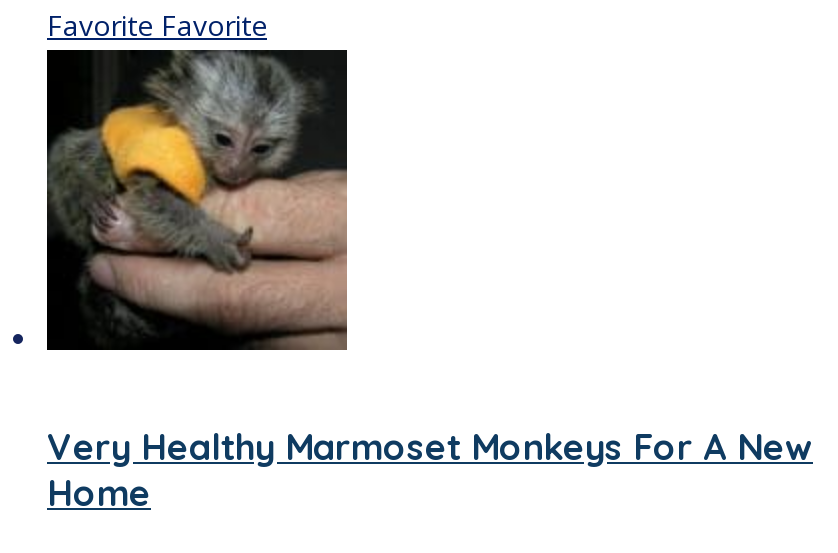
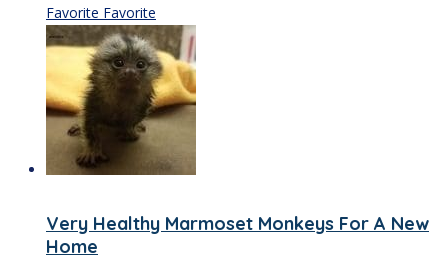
- [image]
+ [image]
